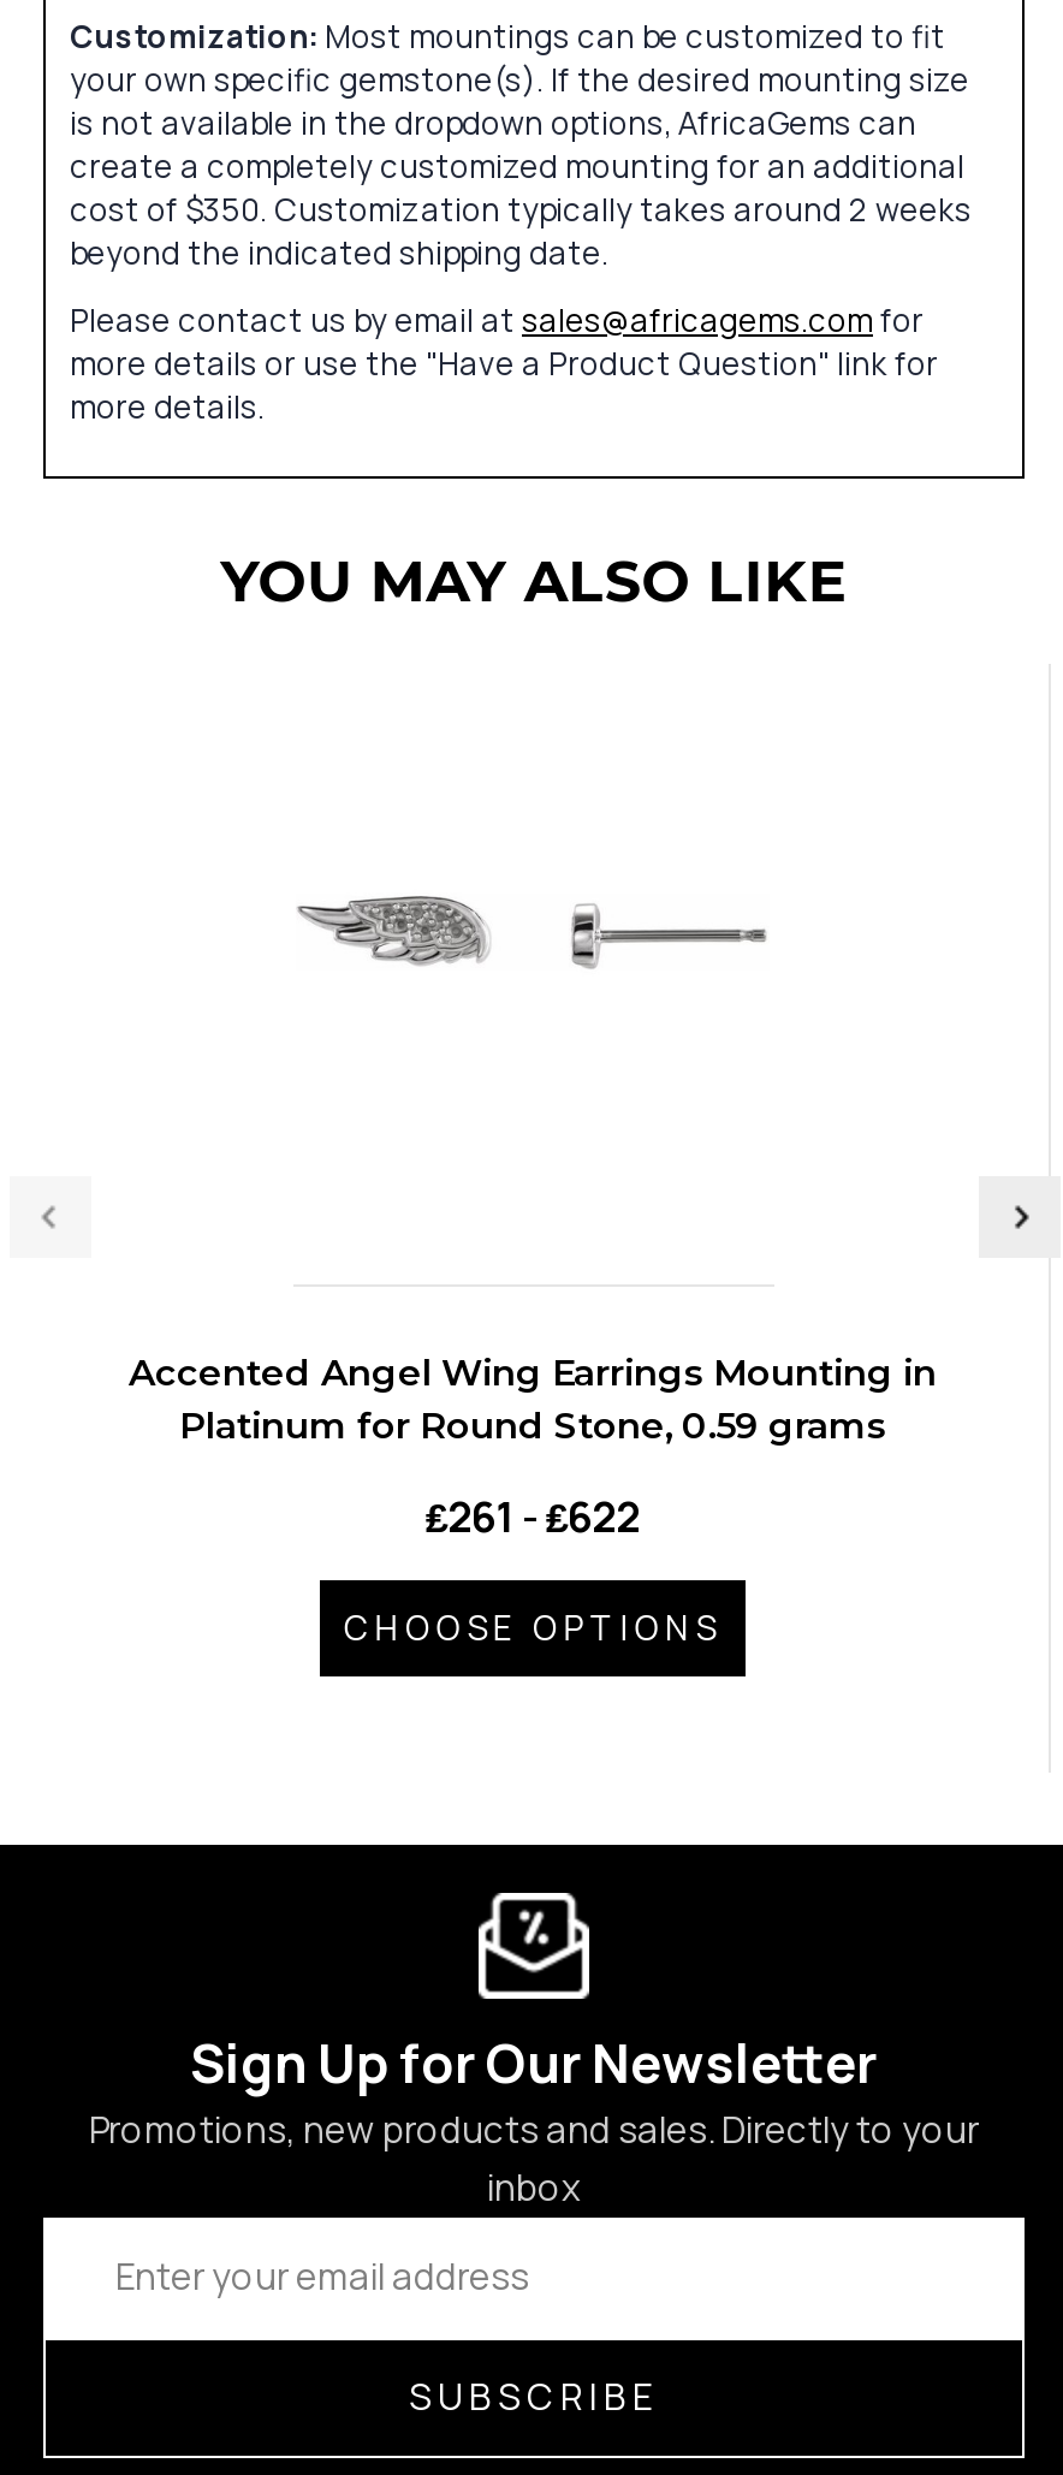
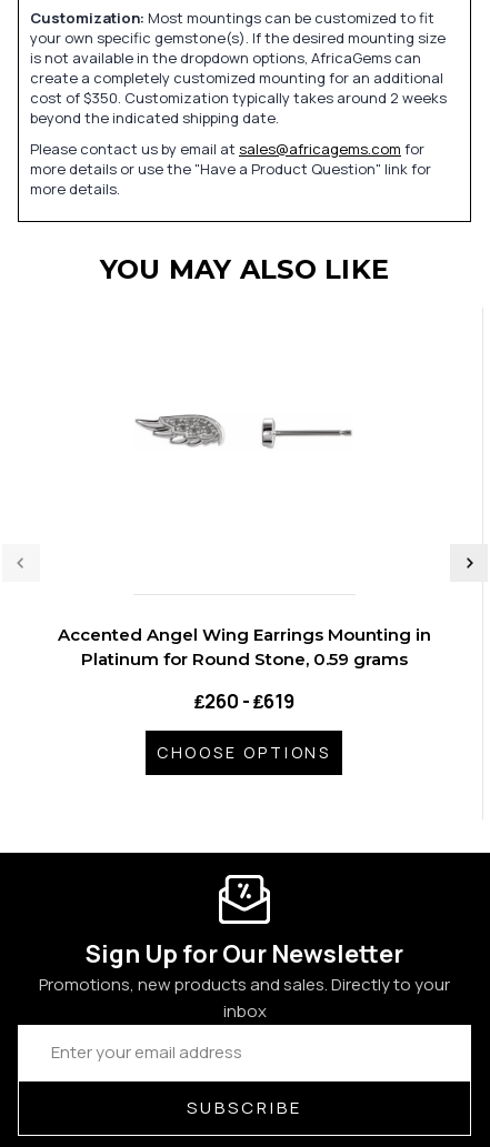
- ₤261 - ₤622
+ ₤260 - ₤619
